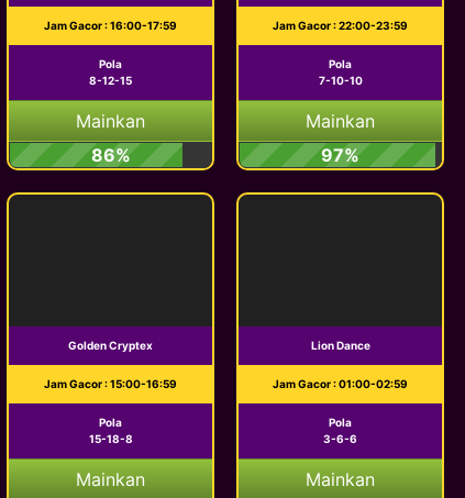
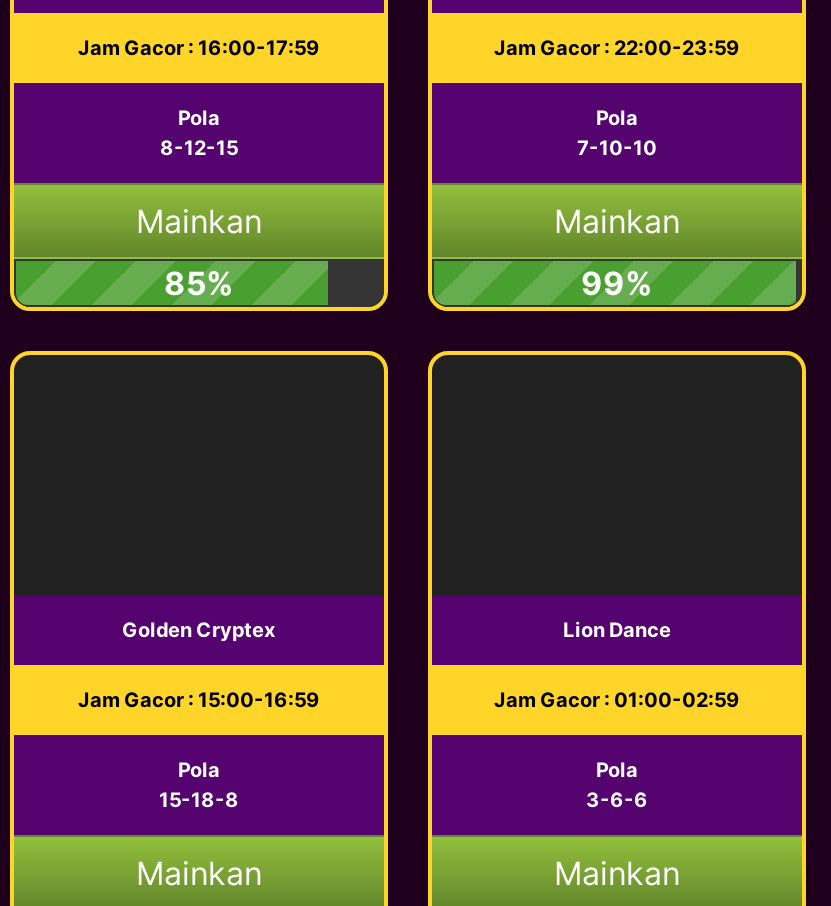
- 86%
+ 85%

- 97%
+ 99%
